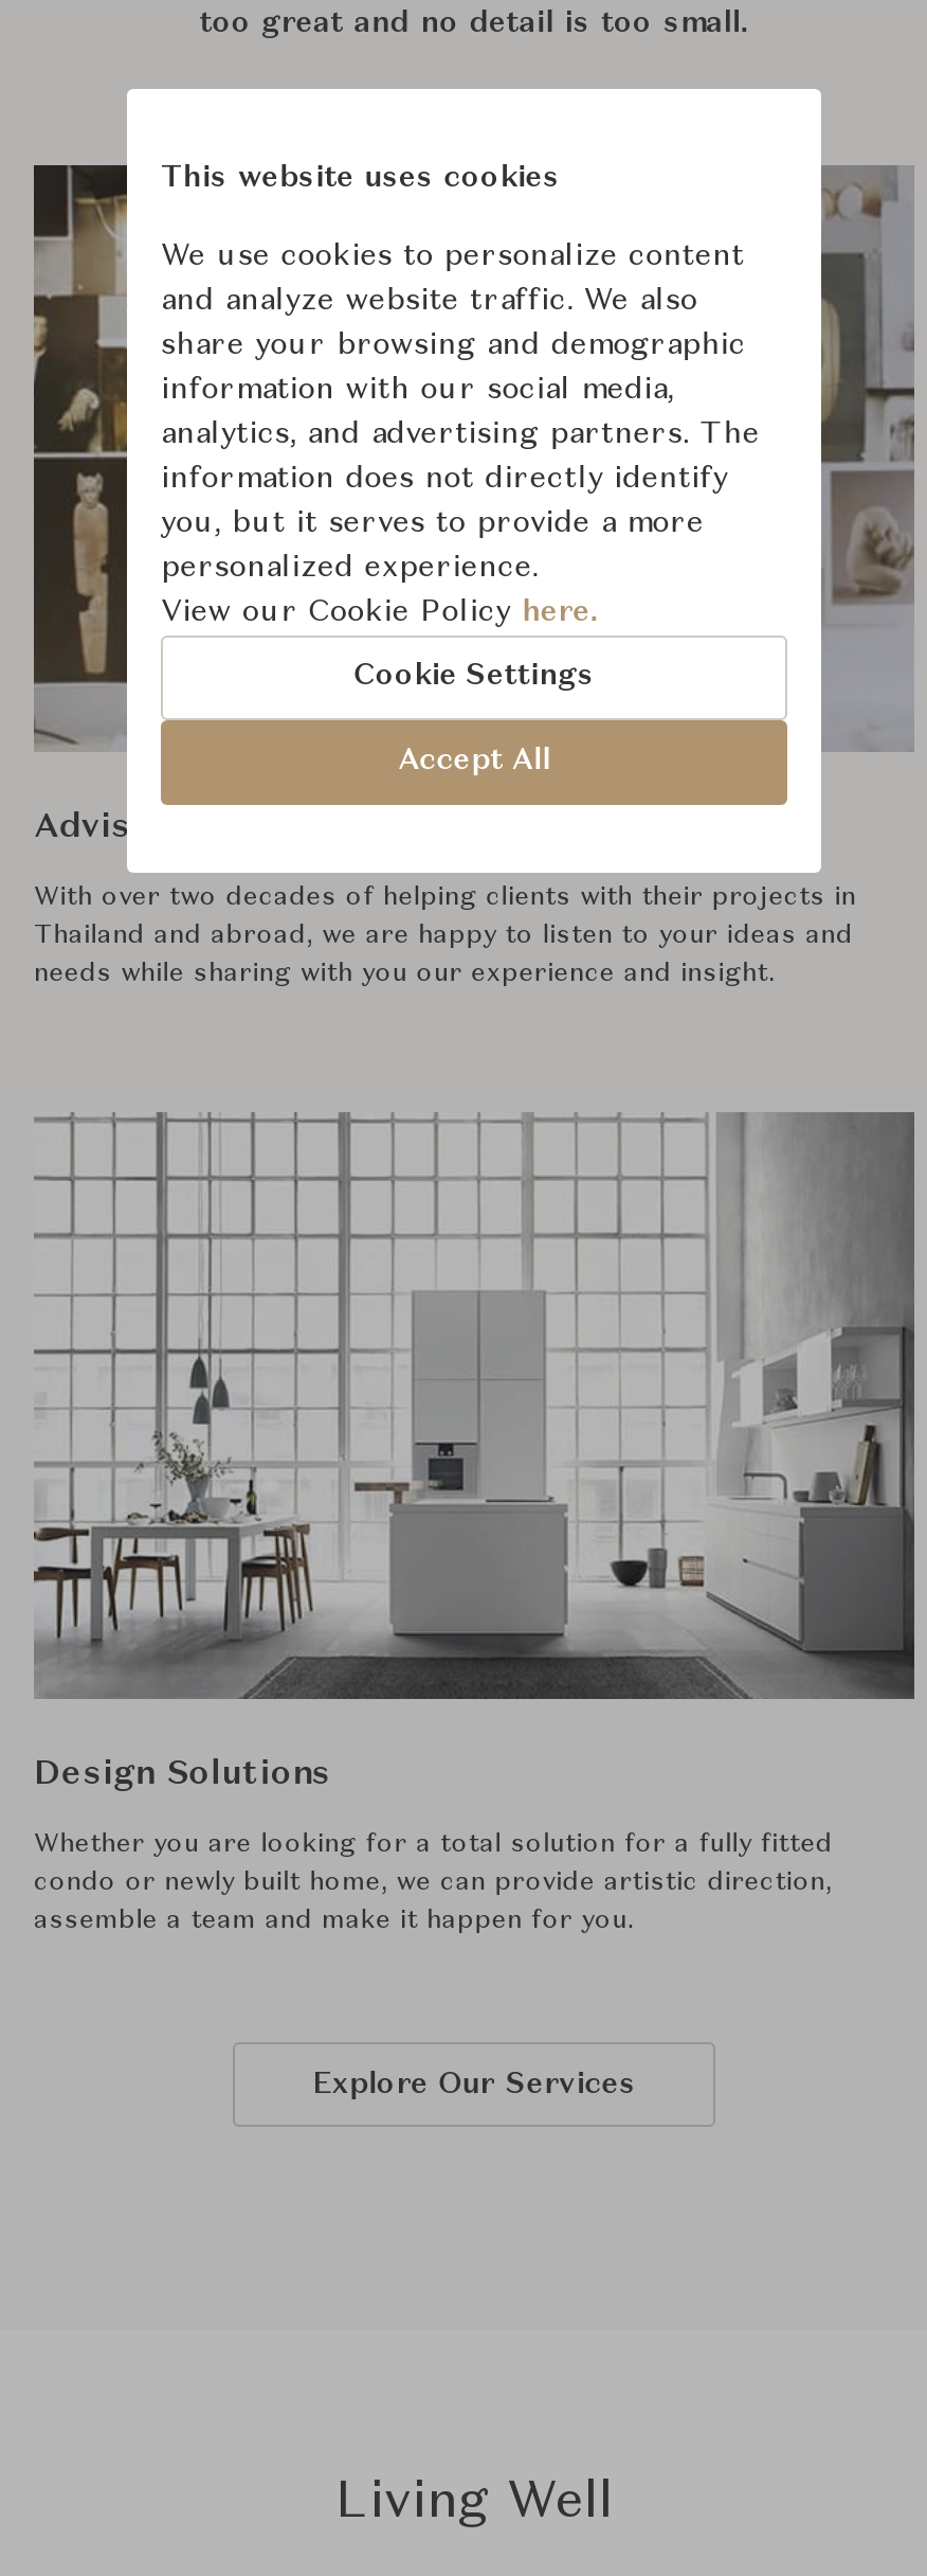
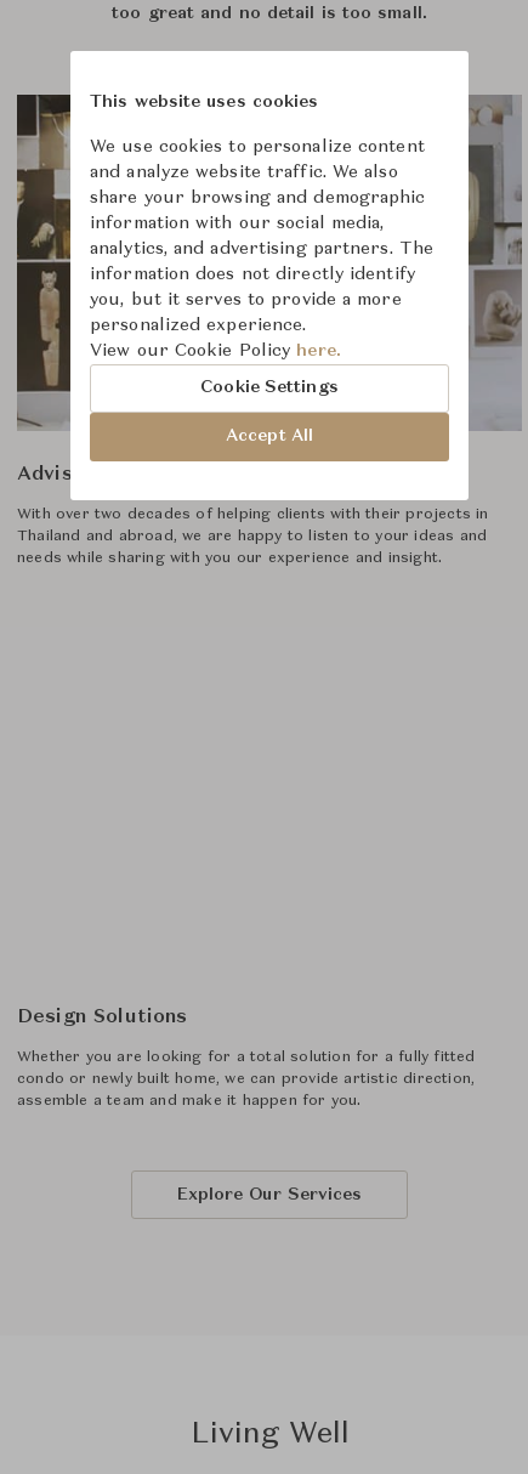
- [image]
